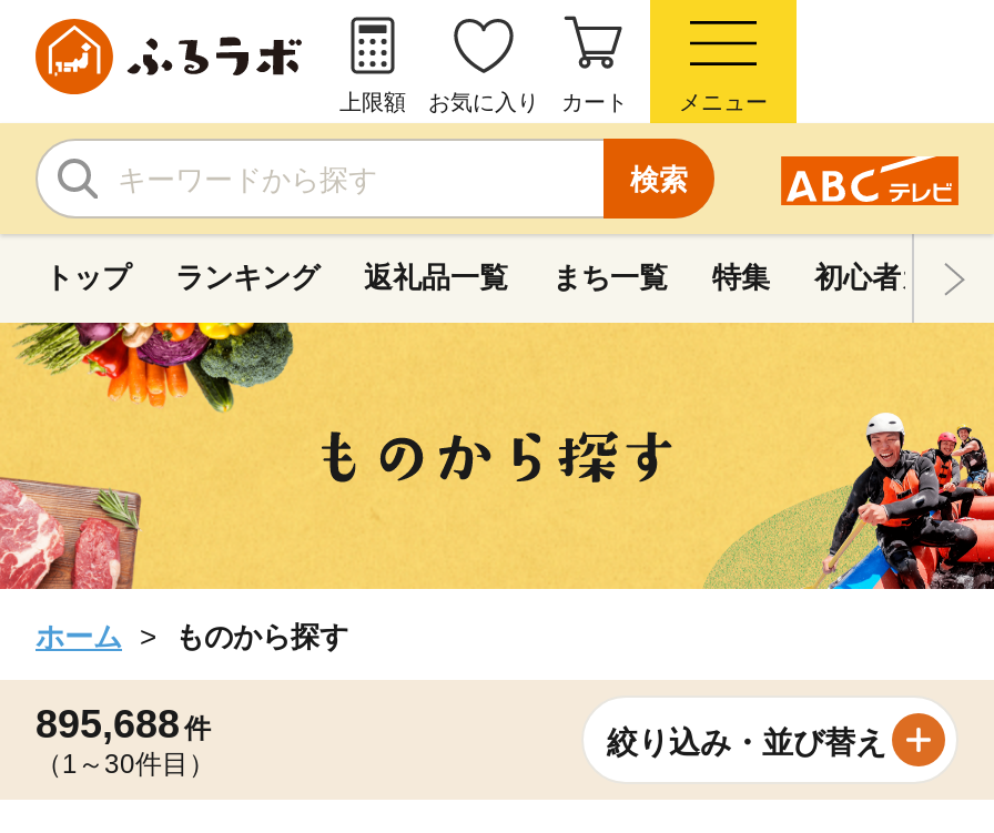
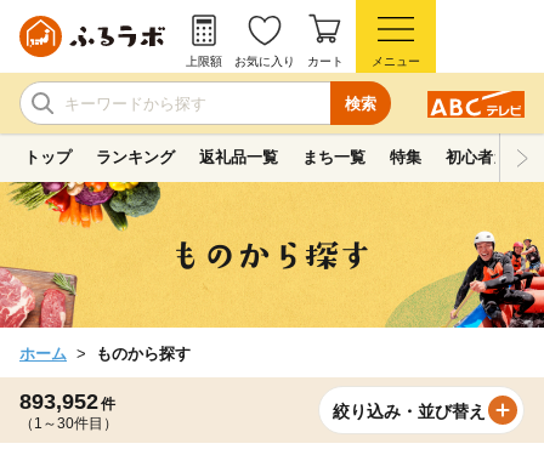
- 895,688 件
+ 893,952 件
